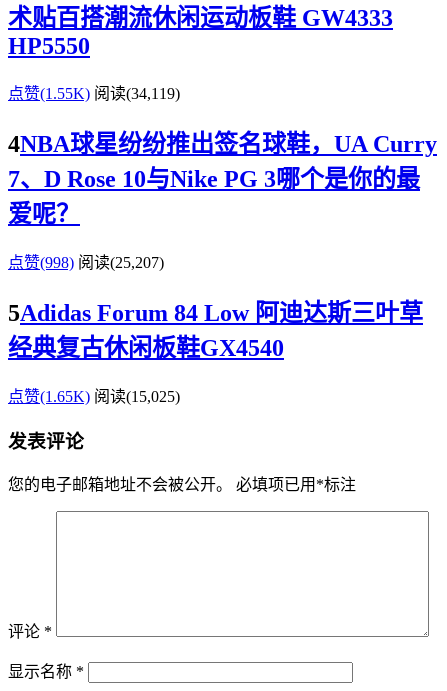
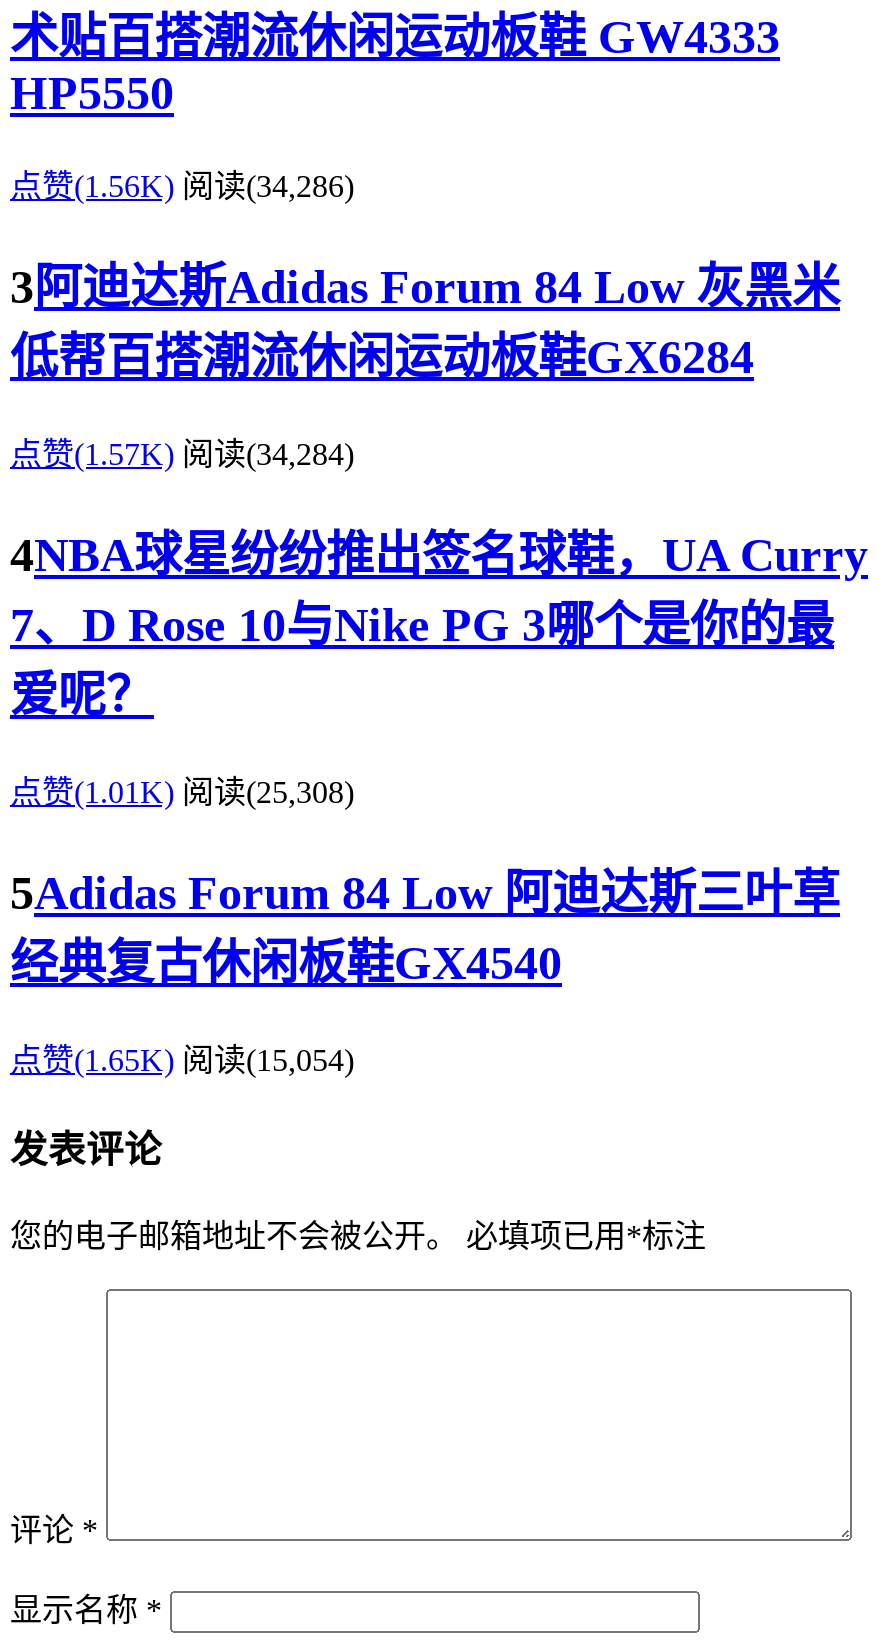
- 点赞(1.55K) 阅读(34,119)
+ 点赞(1.56K) 阅读(34,286)
+ 3阿迪达斯Adidas Forum 84 Low 灰黑米
+ 低帮百搭潮流休闲运动板鞋GX6284
+ 点赞(1.57K) 阅读(34,284)

- 点赞(998) 阅读(25,207)
+ 点赞(1.01K) 阅读(25,308)

- 点赞(1.65K) 阅读(15,025)
+ 点赞(1.65K) 阅读(15,054)
